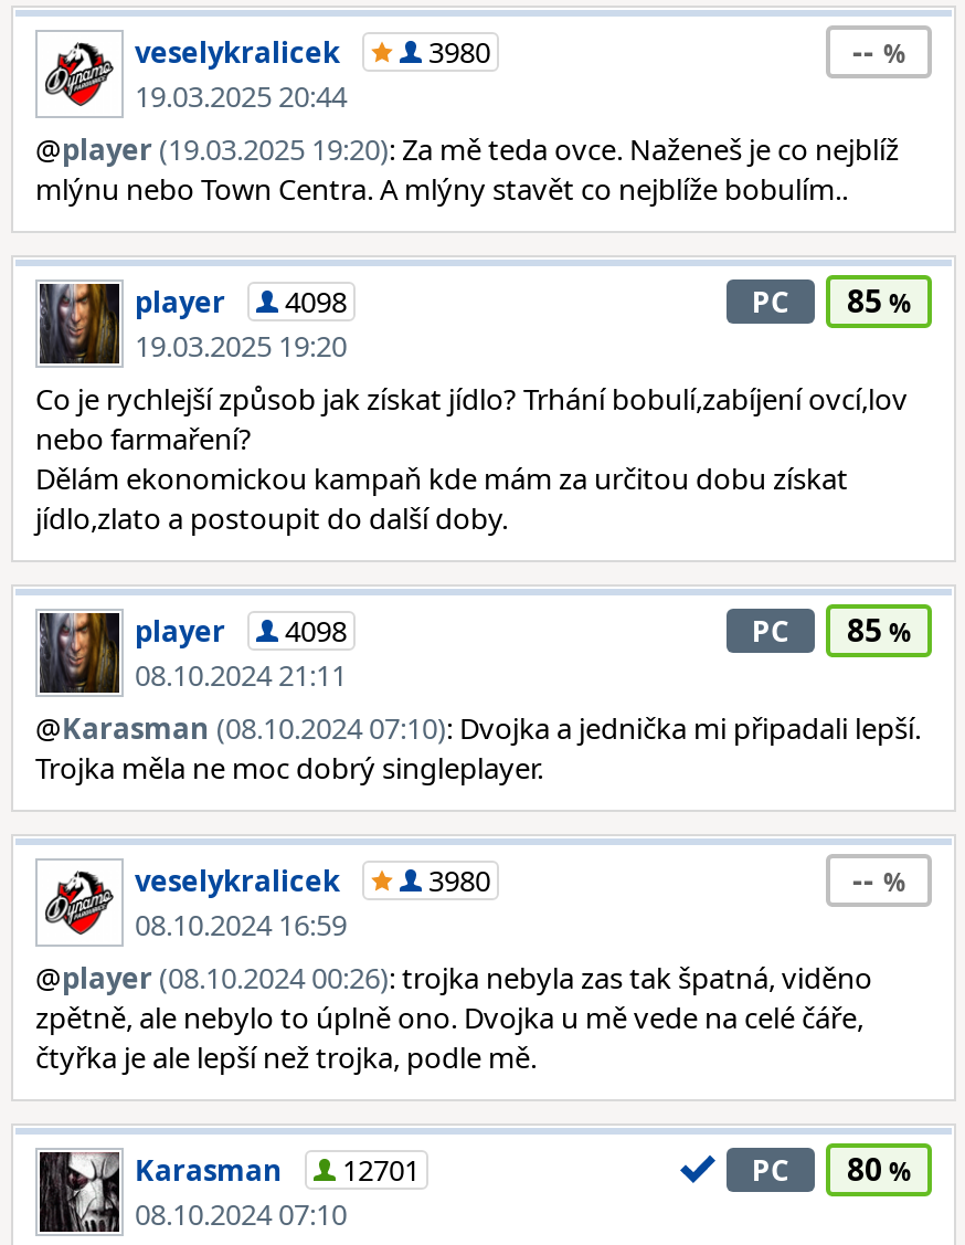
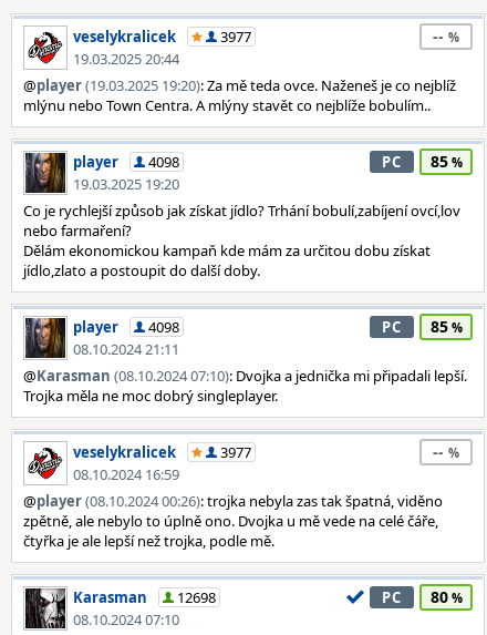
- 3980
+ 3977

- 3980
+ 3977

- Karasman 12701
+ Karasman 12698
